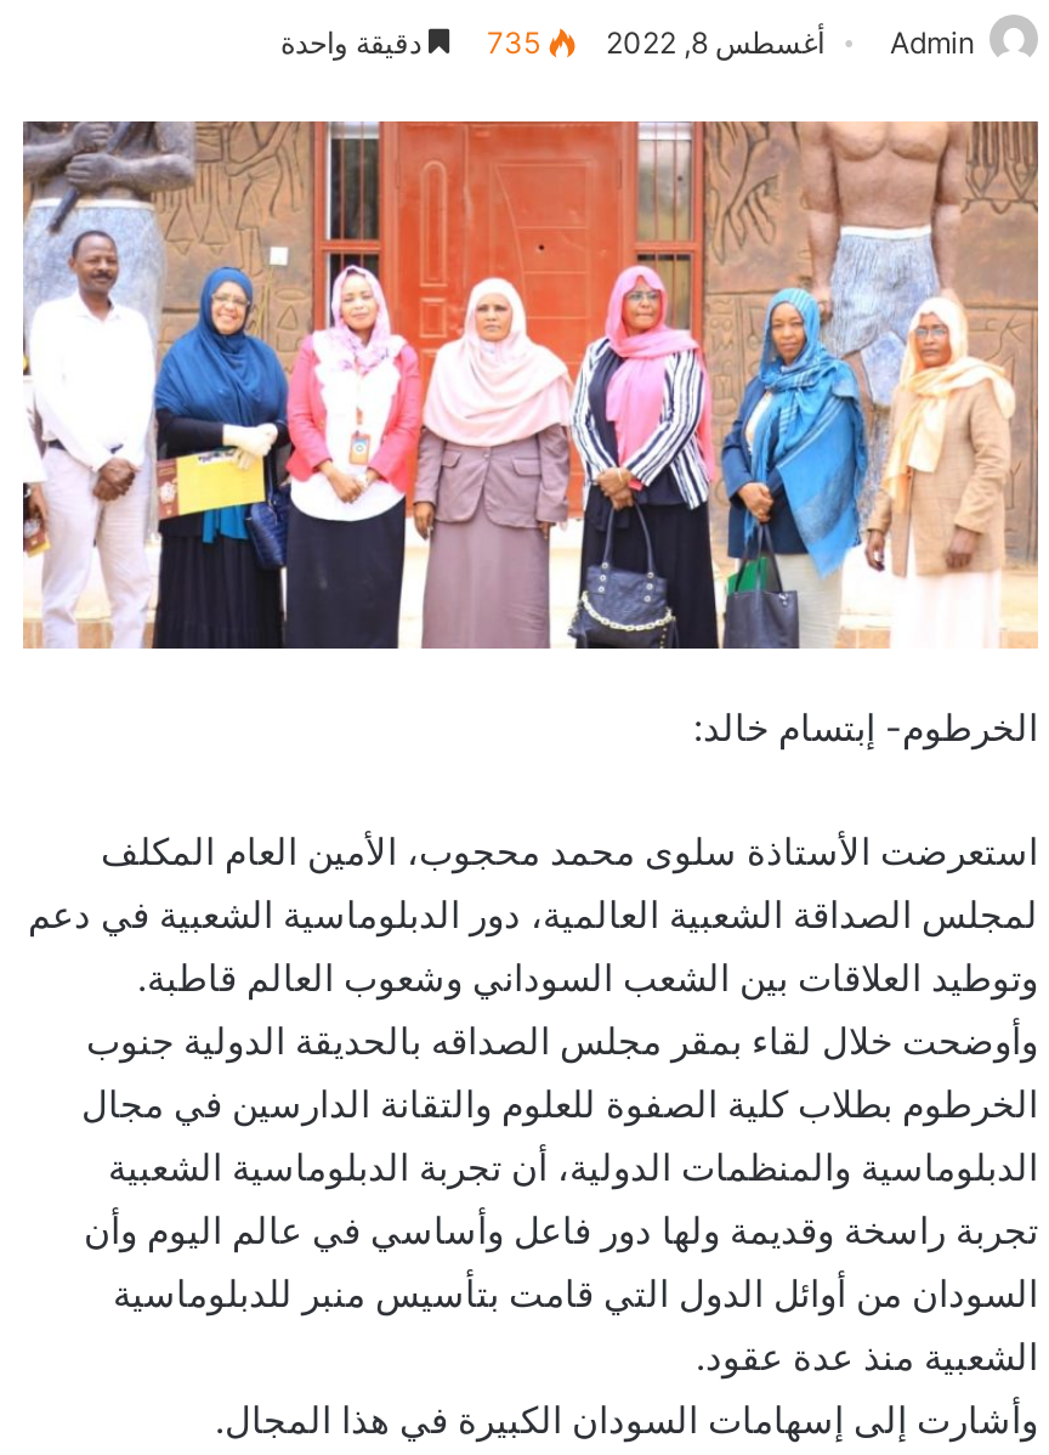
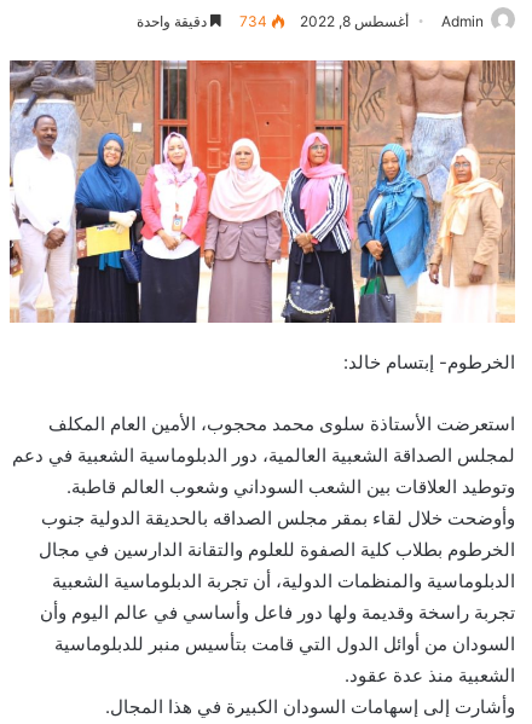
- 735 دقيقة واحدة
+ 734 دقيقة واحدة
